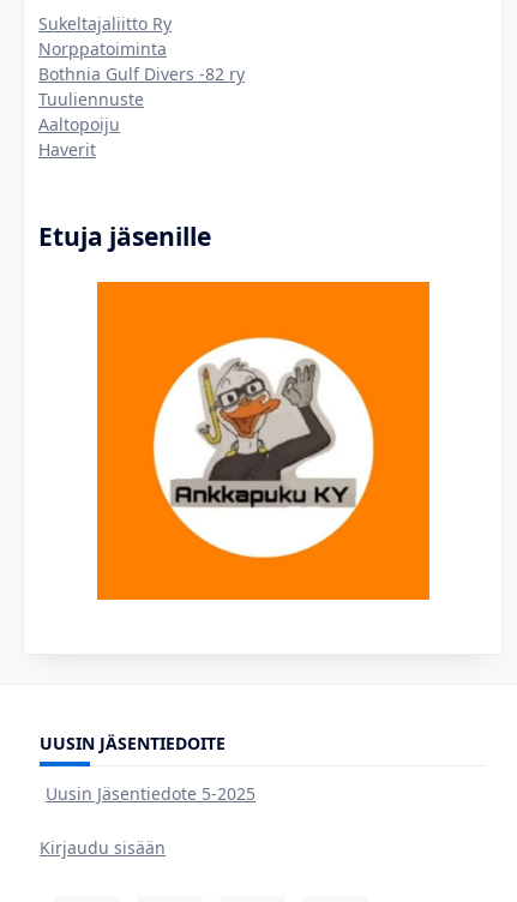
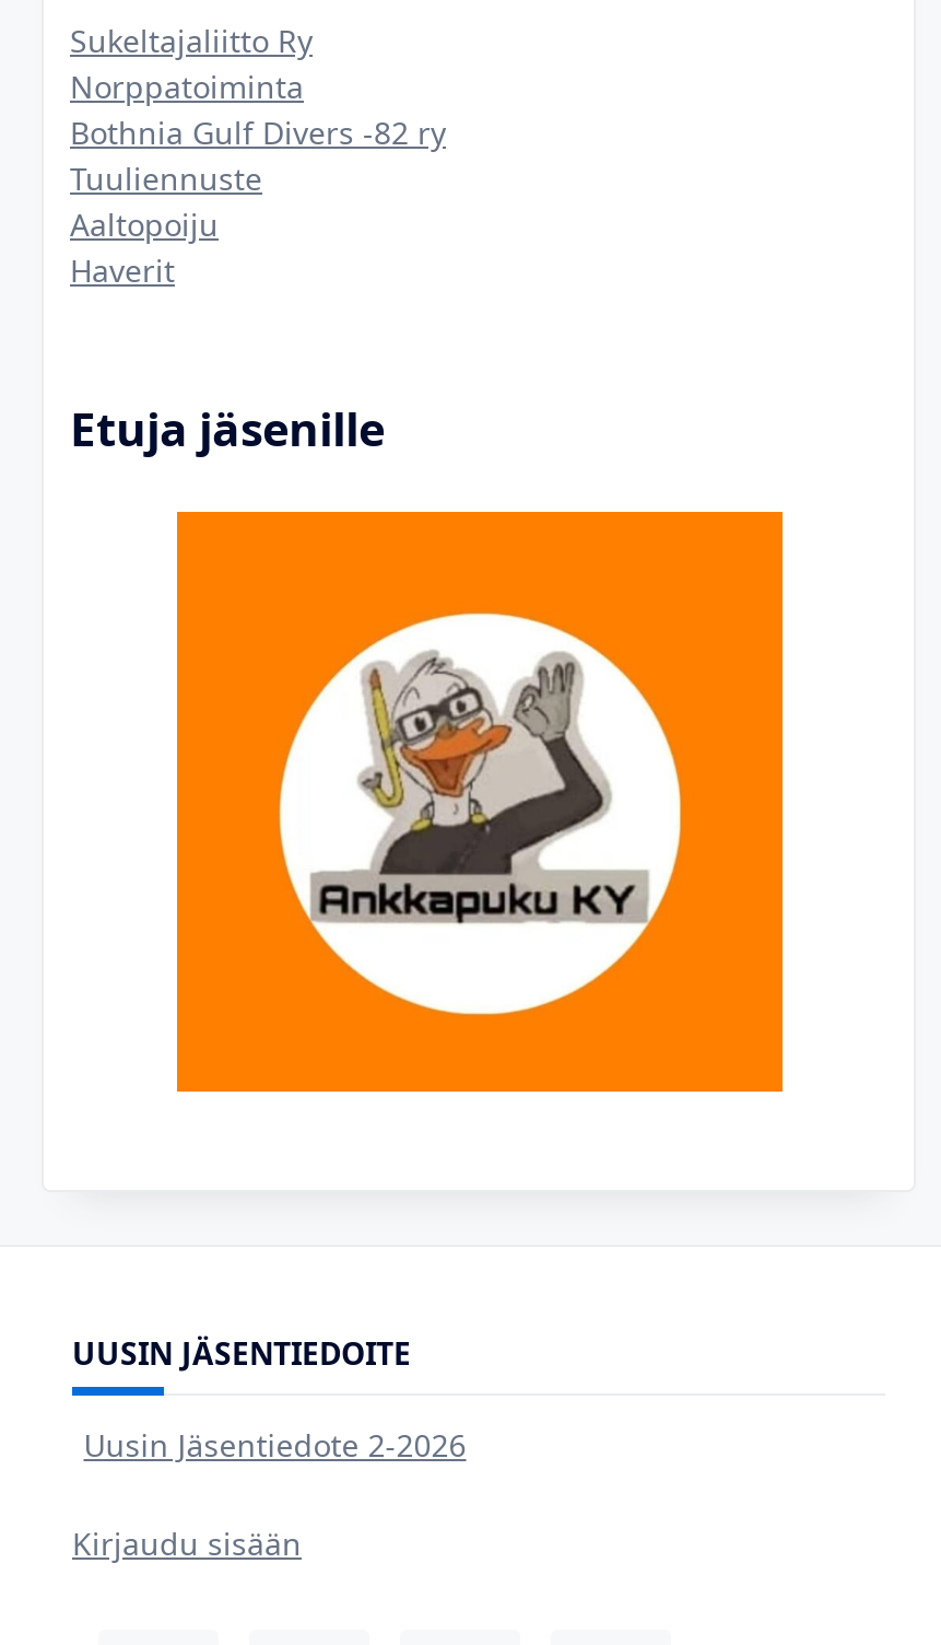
- Uusin Jäsentiedote 5-2025
+ Uusin Jäsentiedote 2-2026
